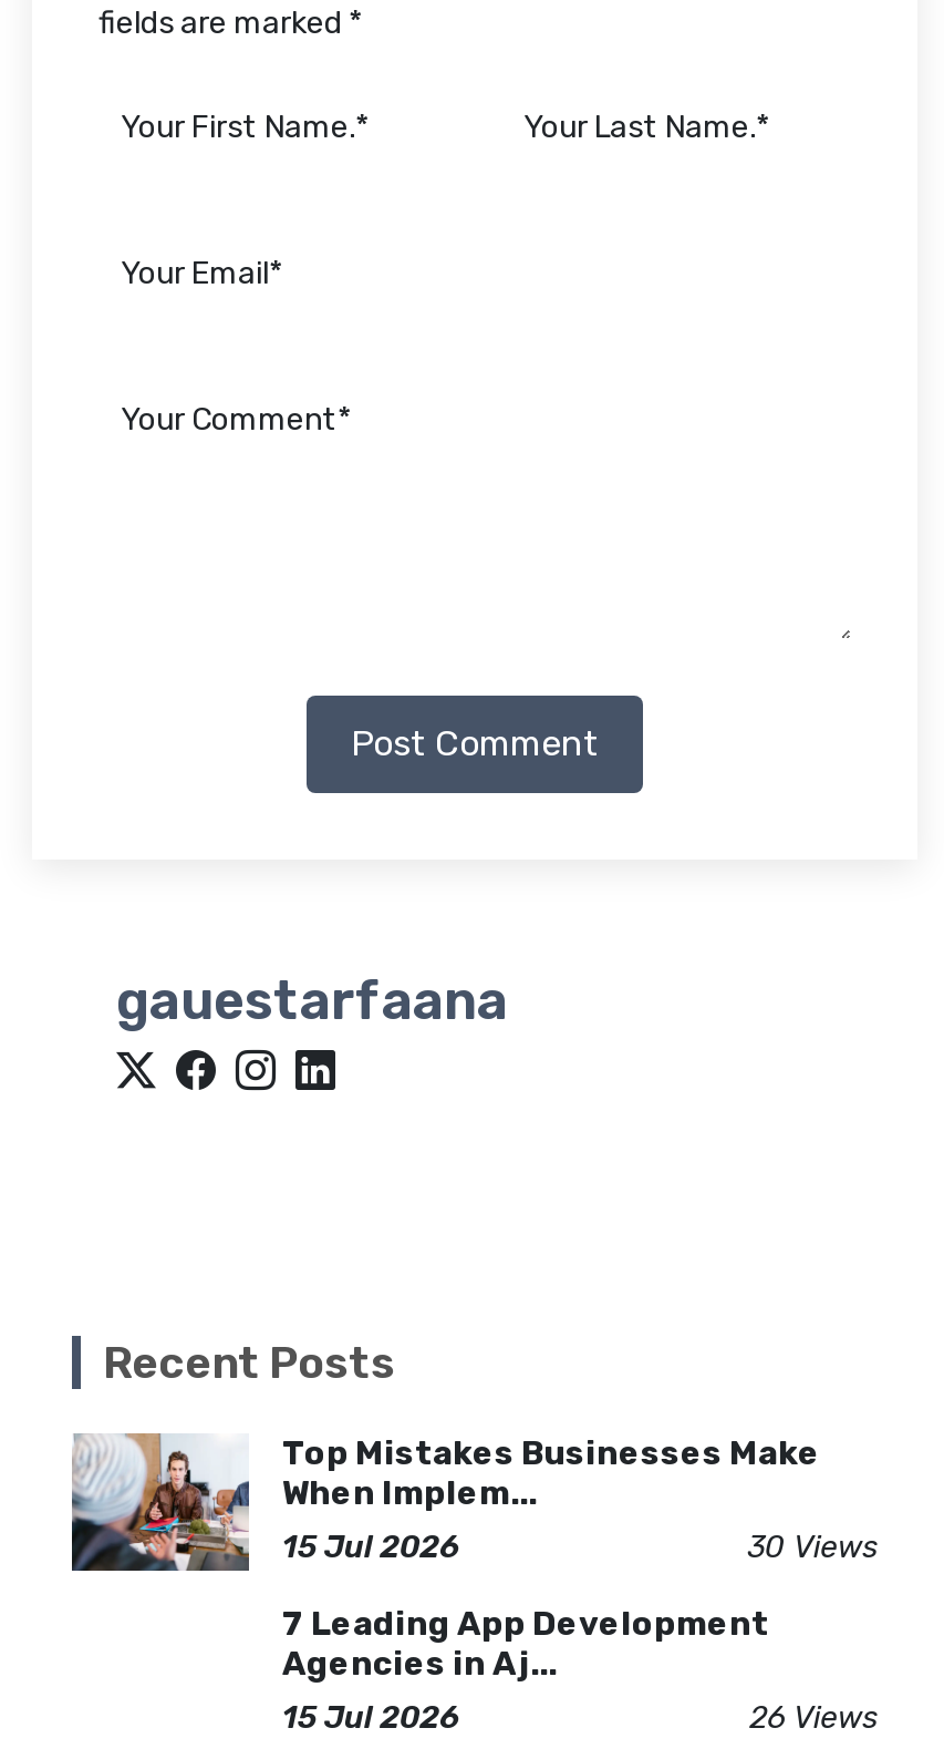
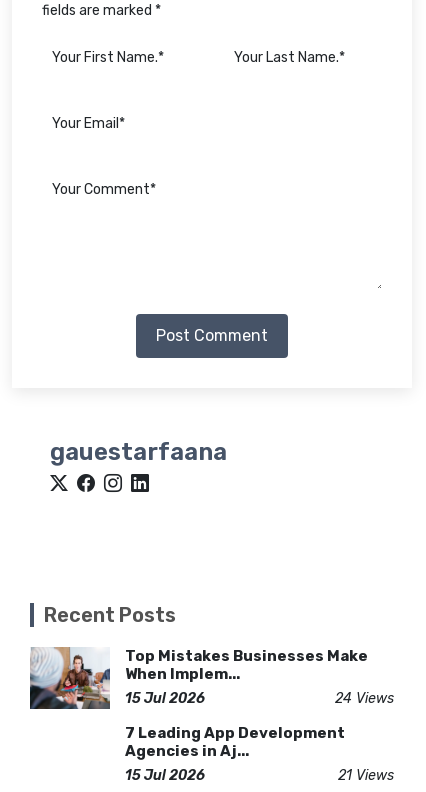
- 30 Views
+ 24 Views

- 26 Views
+ 21 Views
